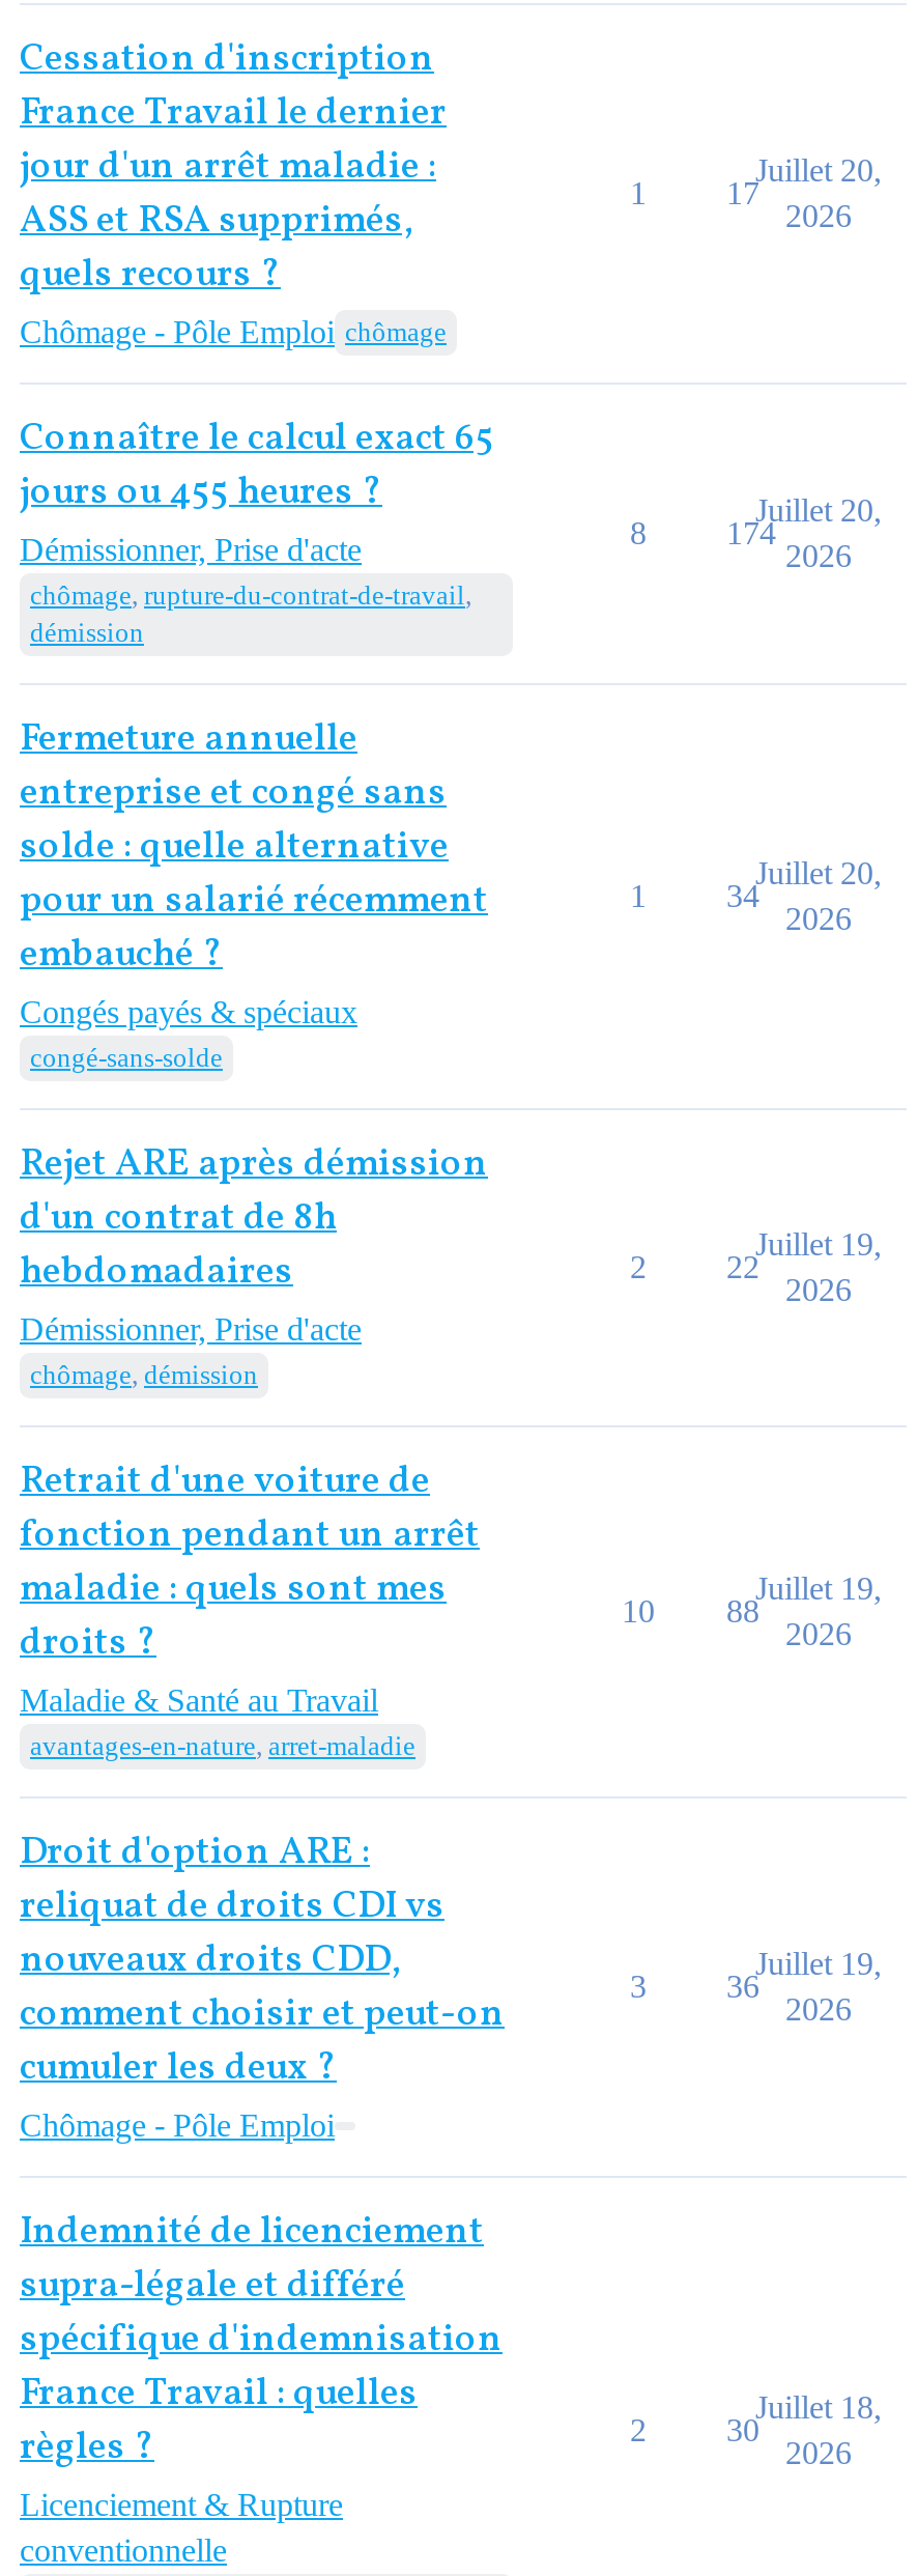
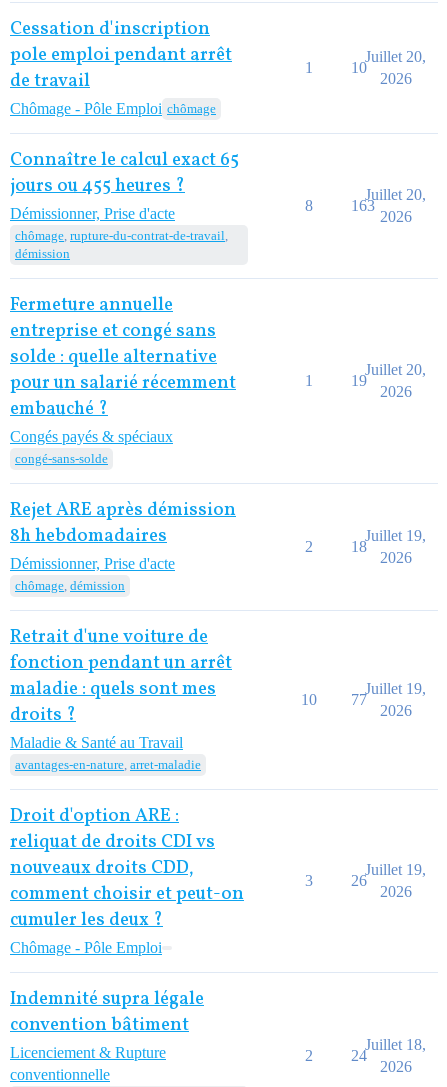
- France Travail le dernier
- jour d'un arrêt maladie :
- ASS et RSA supprimés,
- quels recours ?
+ pole emploi pendant arrêt
+ de travail

- 17
+ 10

- 174
+ 163

- 34
+ 19

- d'un contrat de 8h
- hebdomadaires
+ 8h hebdomadaires

- 22
+ 18

- 88
+ 77

- 36
+ 26

- Indemnité de licenciement
- supra-légale et différé
- spécifique d'indemnisation
- France Travail : quelles
- règles ?
+ Indemnité supra légale
+ convention bâtiment

- 30
+ 24
